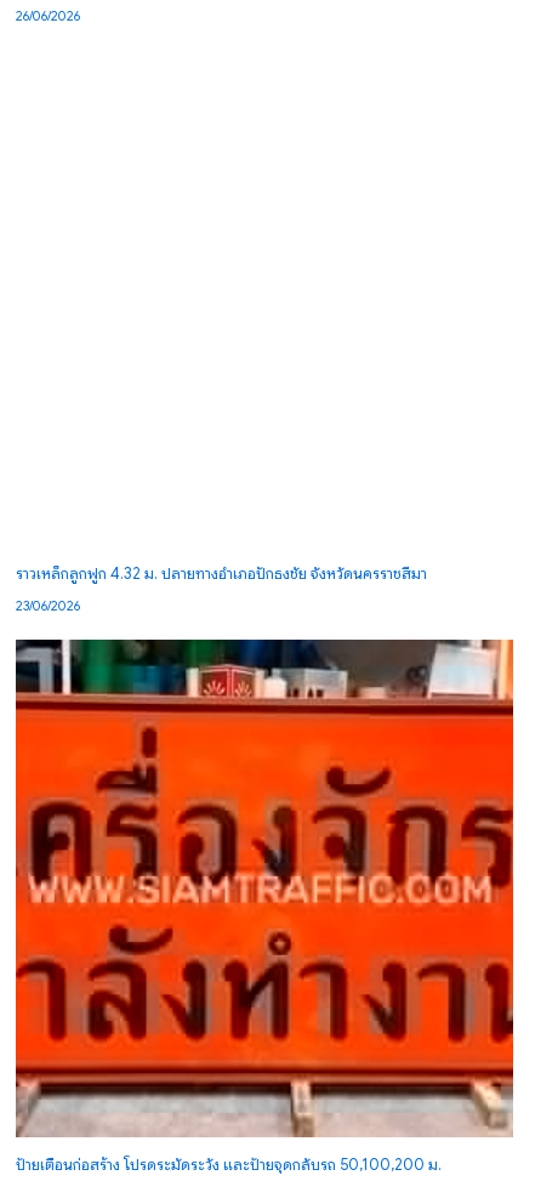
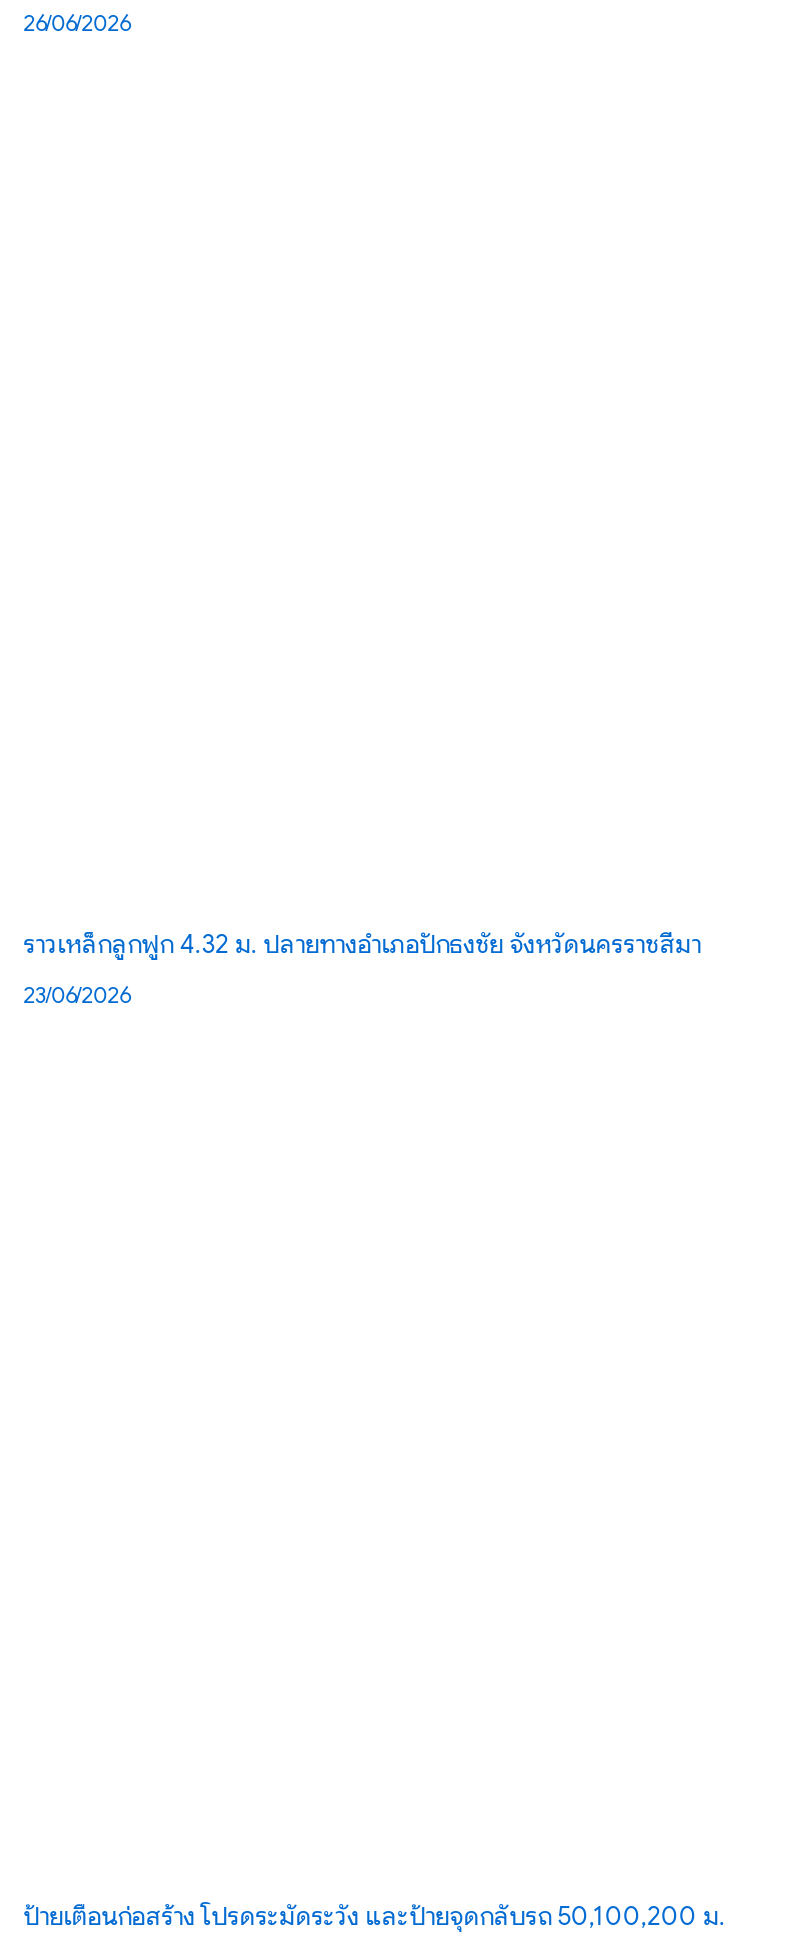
- [image]
